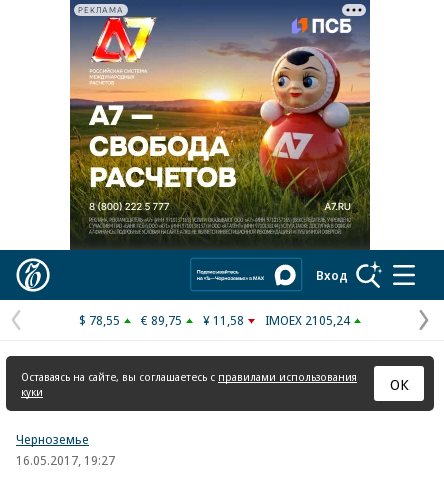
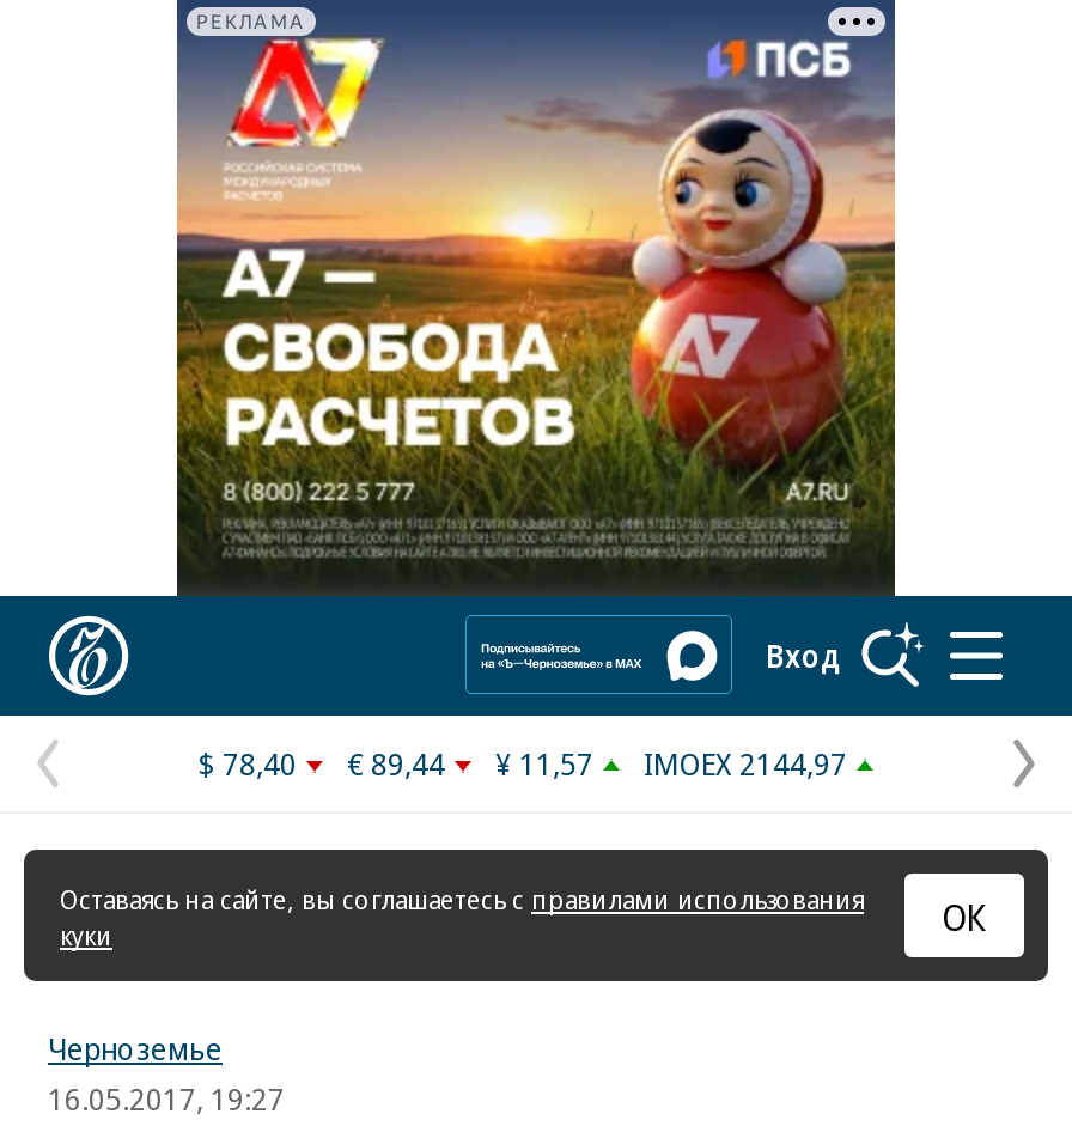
- $ 78,55
+ $ 78,40

- € 89,75
+ € 89,44

- ¥ 11,58
+ ¥ 11,57

- IMOEX 2105,24
+ IMOEX 2144,97
